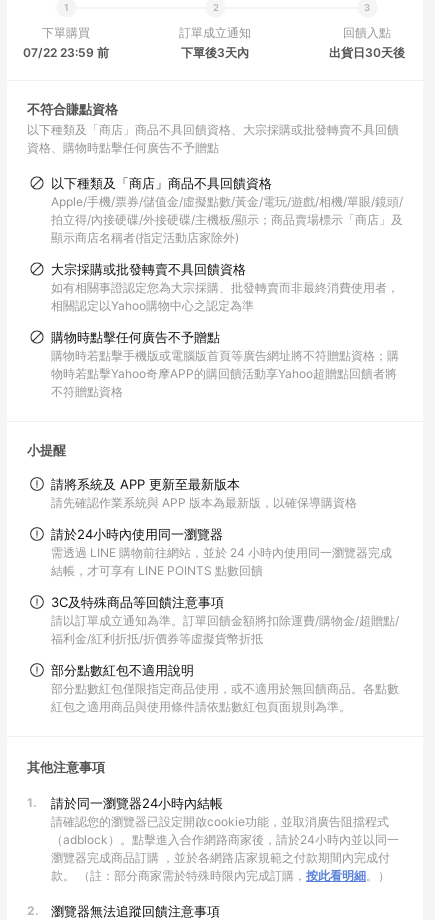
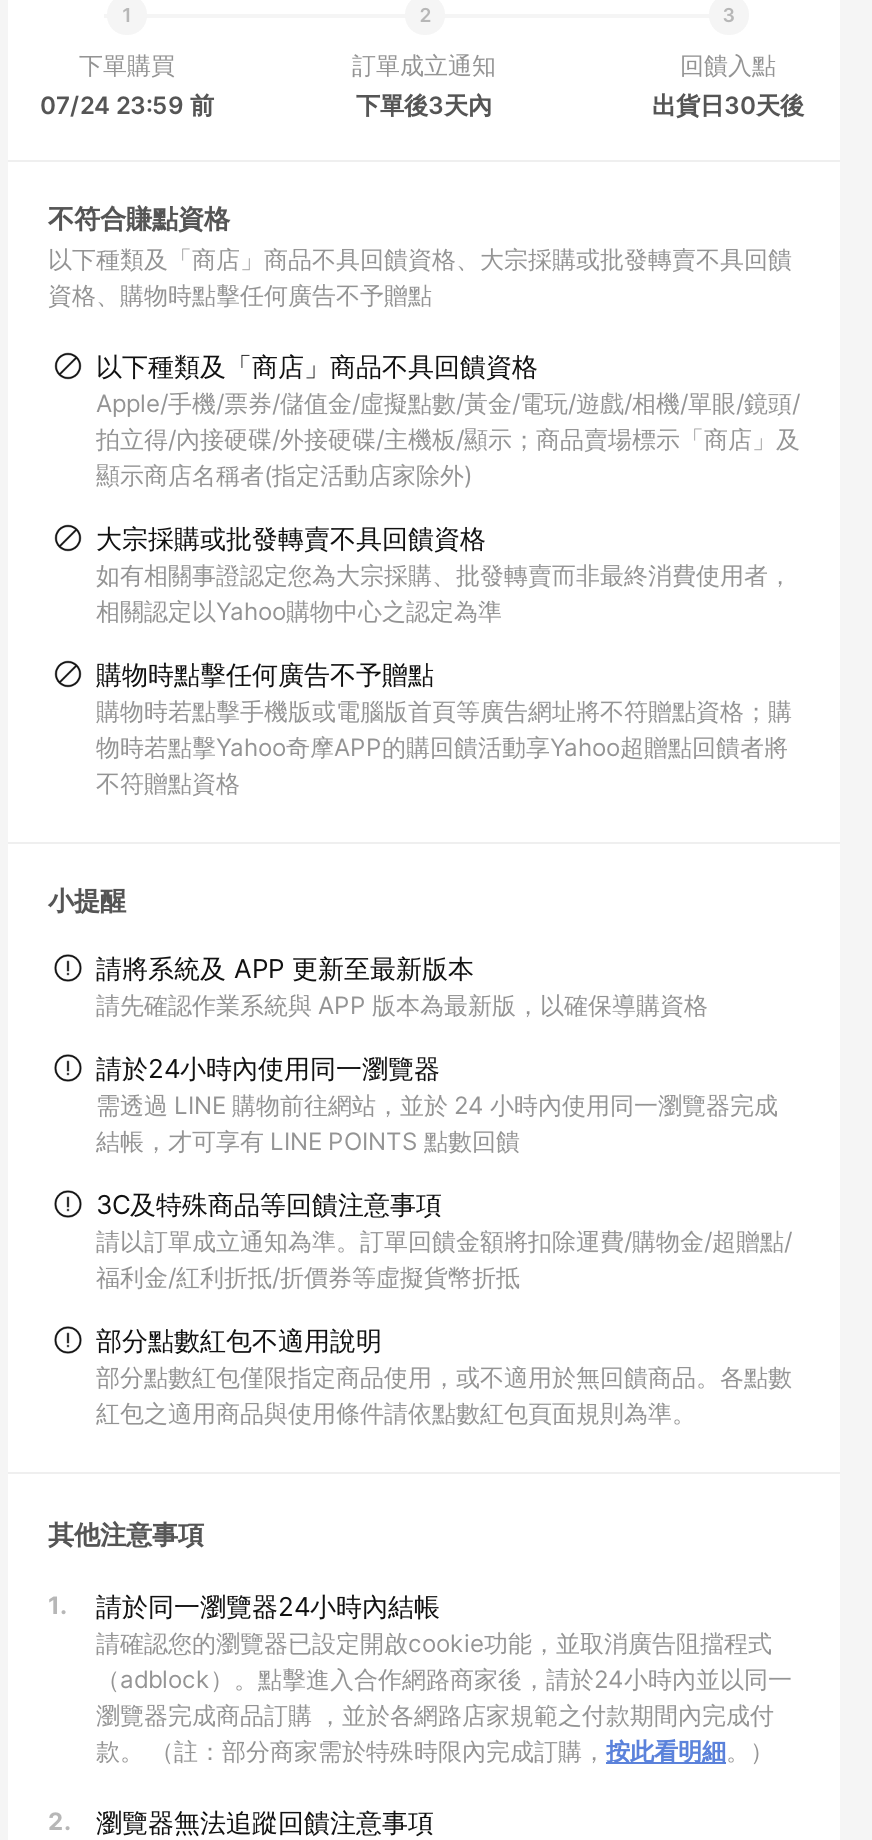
- 07/22 23:59 前
+ 07/24 23:59 前
